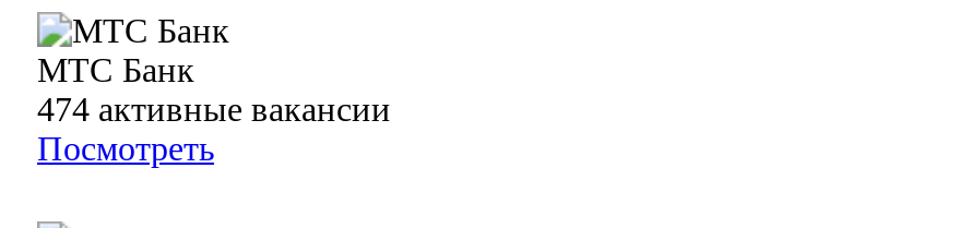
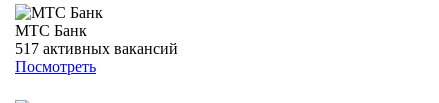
- 474 активные вакансии
+ 517 активных вакансий
